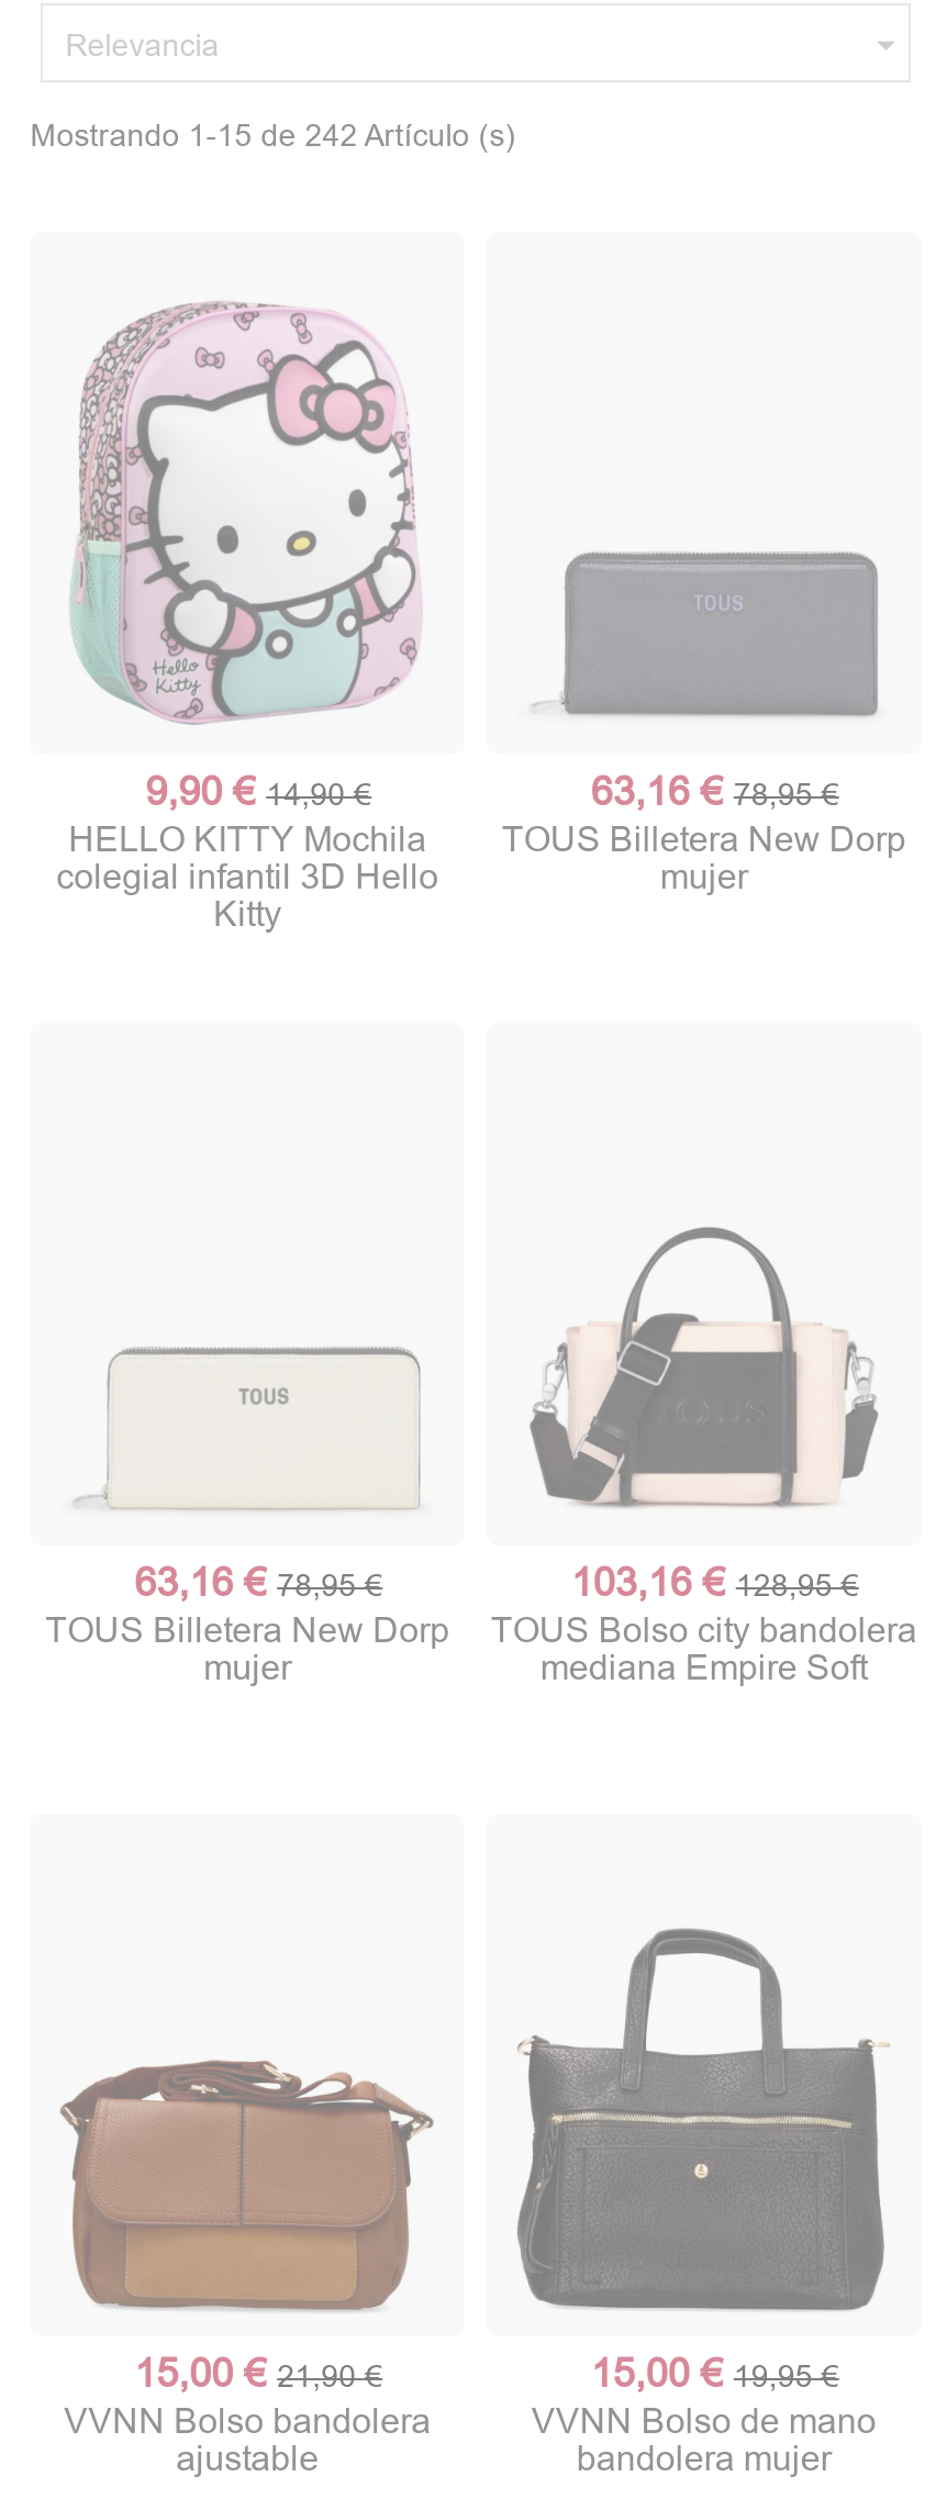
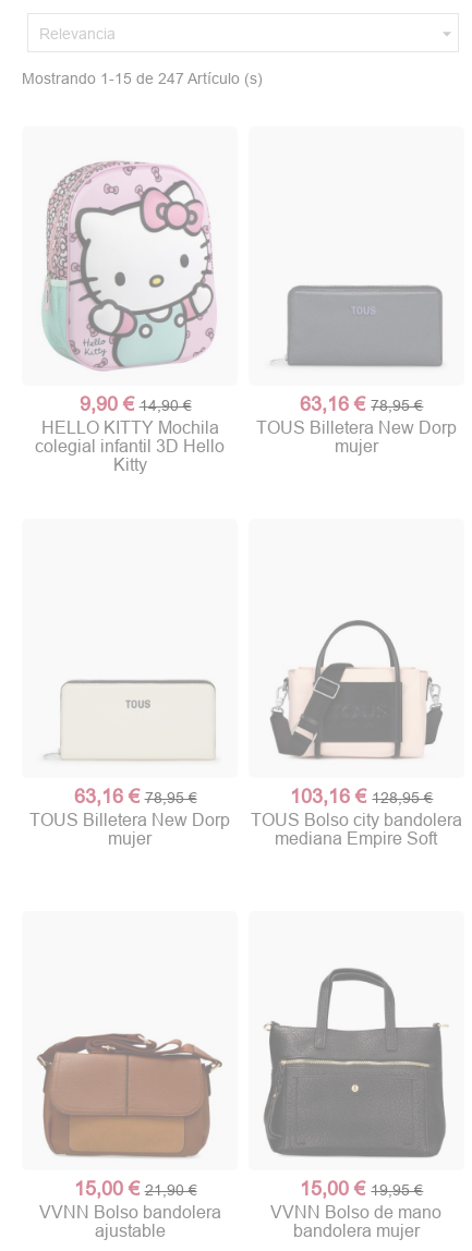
- Mostrando 1-15 de 242 Artículo (s)
+ Mostrando 1-15 de 247 Artículo (s)
